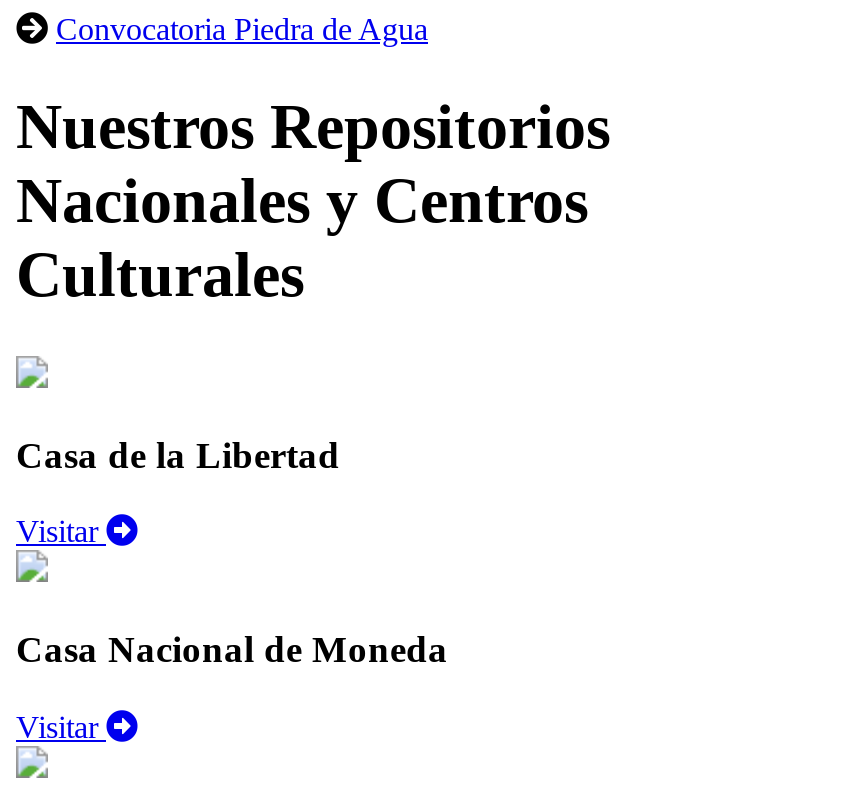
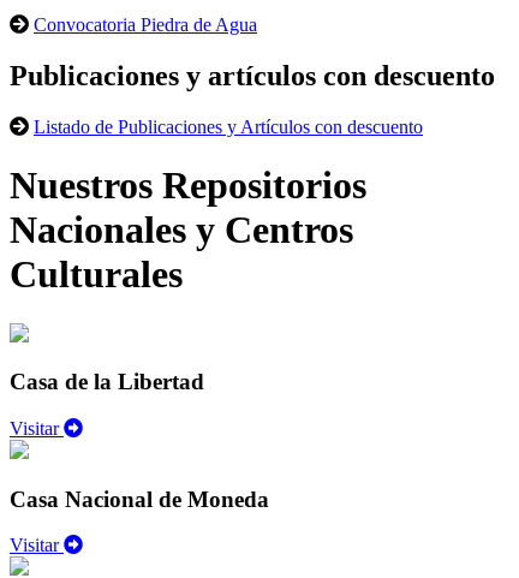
+ Publicaciones y artículos con descuento
+ Listado de Publicaciones y Artículos con descuento
